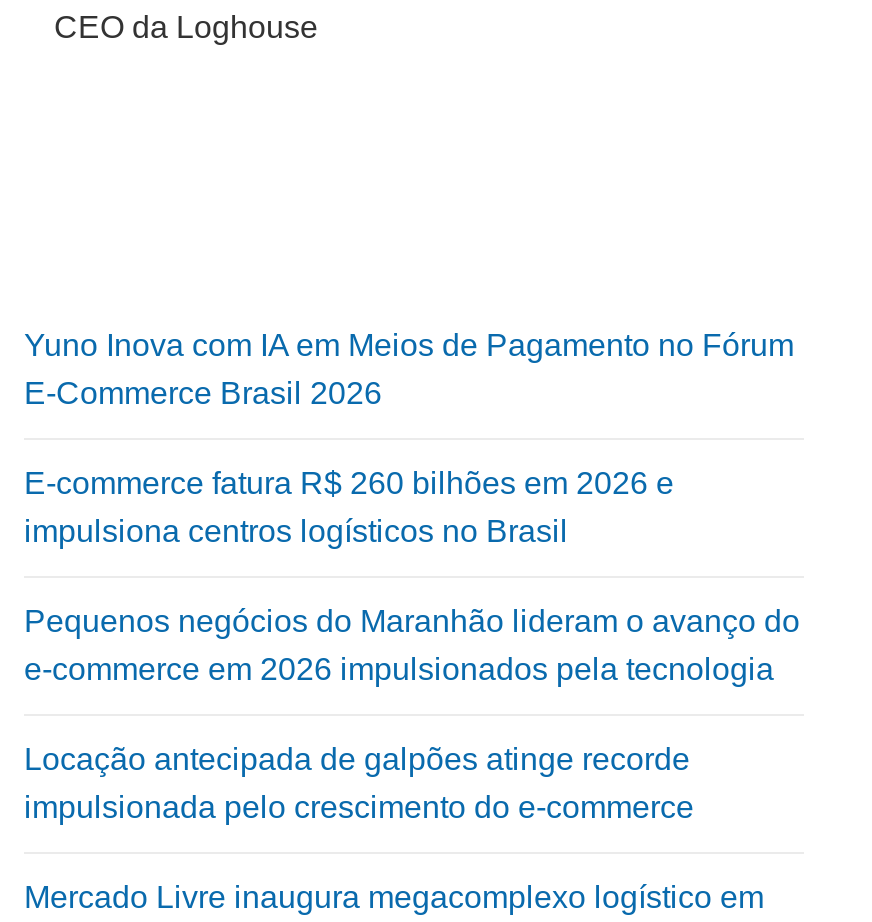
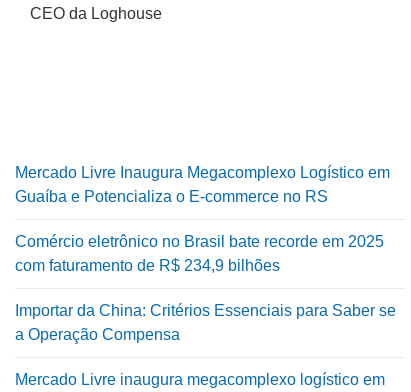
- Yuno Inova com IA em Meios de Pagamento no Fórum
- E-Commerce Brasil 2026
- E-commerce fatura R$ 260 bilhões em 2026 e
- impulsiona centros logísticos no Brasil
- Pequenos negócios do Maranhão lideram o avanço do
- e-commerce em 2026 impulsionados pela tecnologia
- Locação antecipada de galpões atinge recorde
- impulsionada pelo crescimento do e-commerce
+ Mercado Livre Inaugura Megacomplexo Logístico em
+ Guaíba e Potencializa o E-commerce no RS
+ Comércio eletrônico no Brasil bate recorde em 2025
+ com faturamento de R$ 234,9 bilhões
+ Importar da China: Critérios Essenciais para Saber se
+ a Operação Compensa
